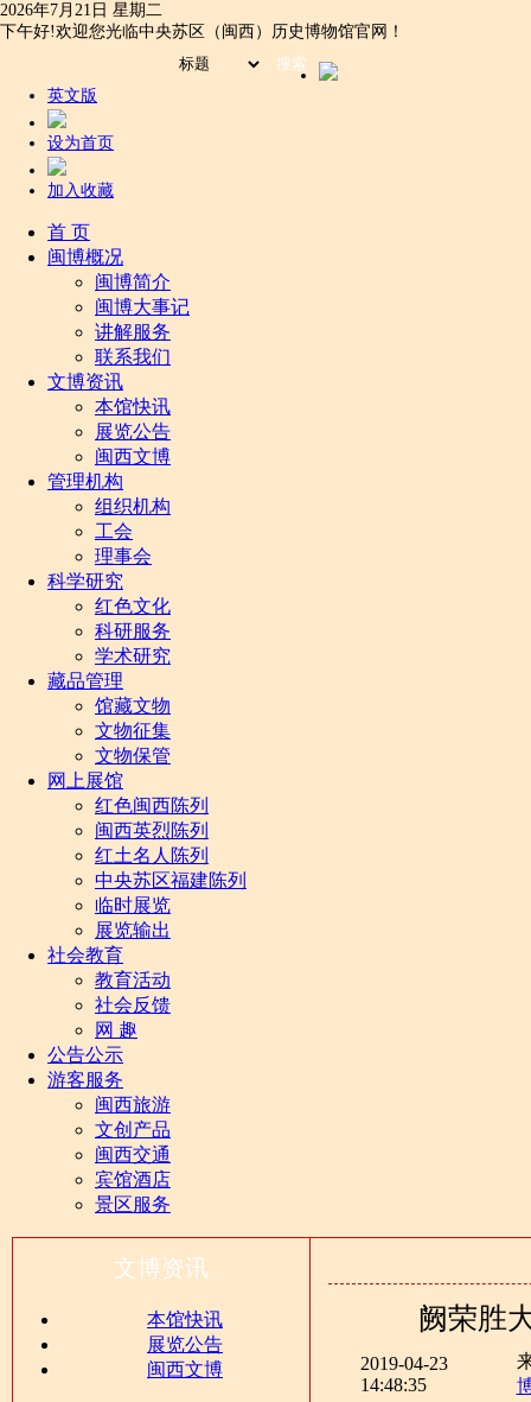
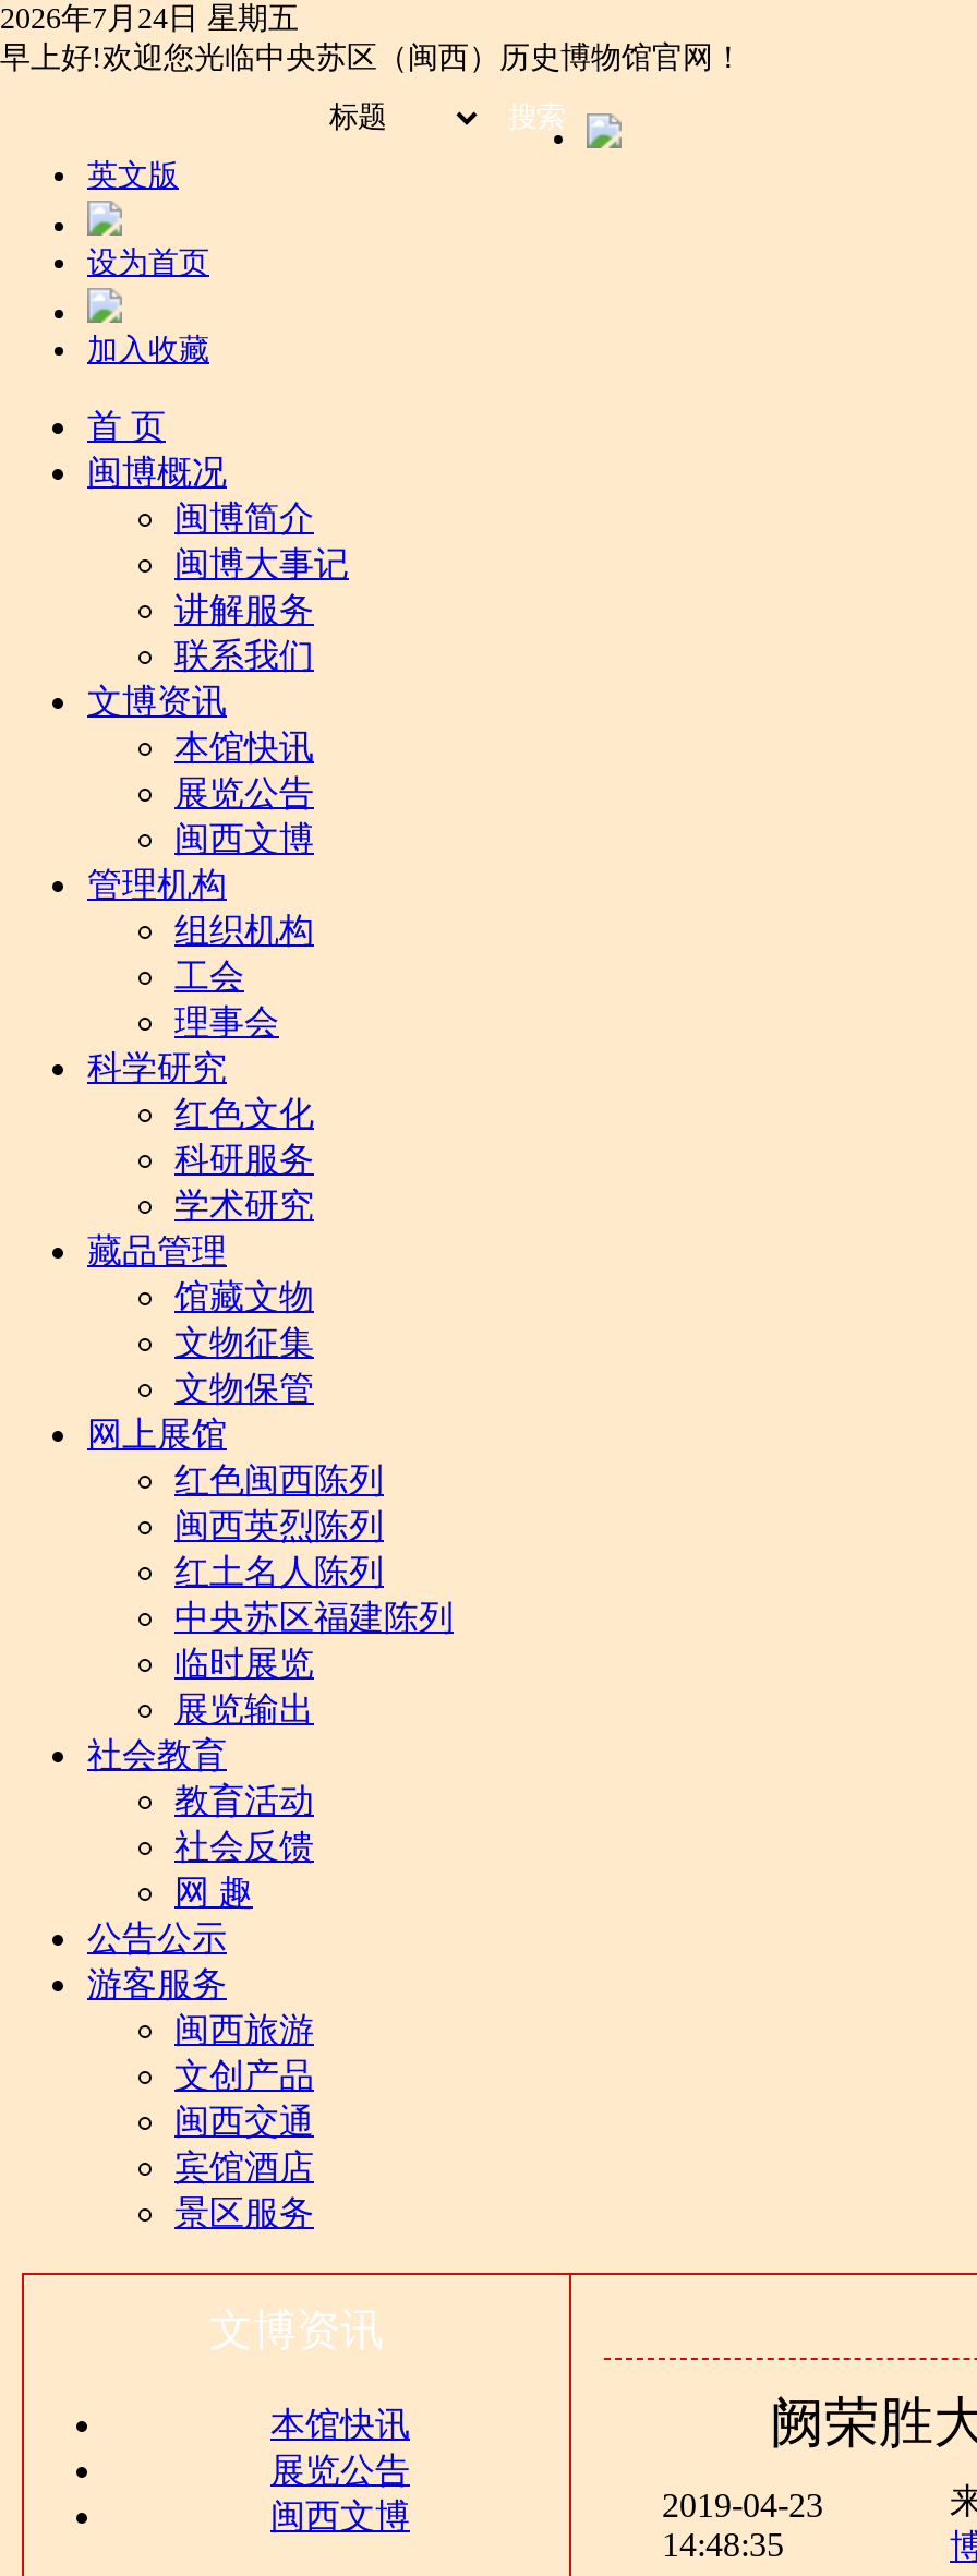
- 2026年7月21日 星期二
+ 2026年7月24日 星期五

- 下午好!欢迎您光临中央苏区（闽西）历史博物馆官网！
+ 早上好!欢迎您光临中央苏区（闽西）历史博物馆官网！
